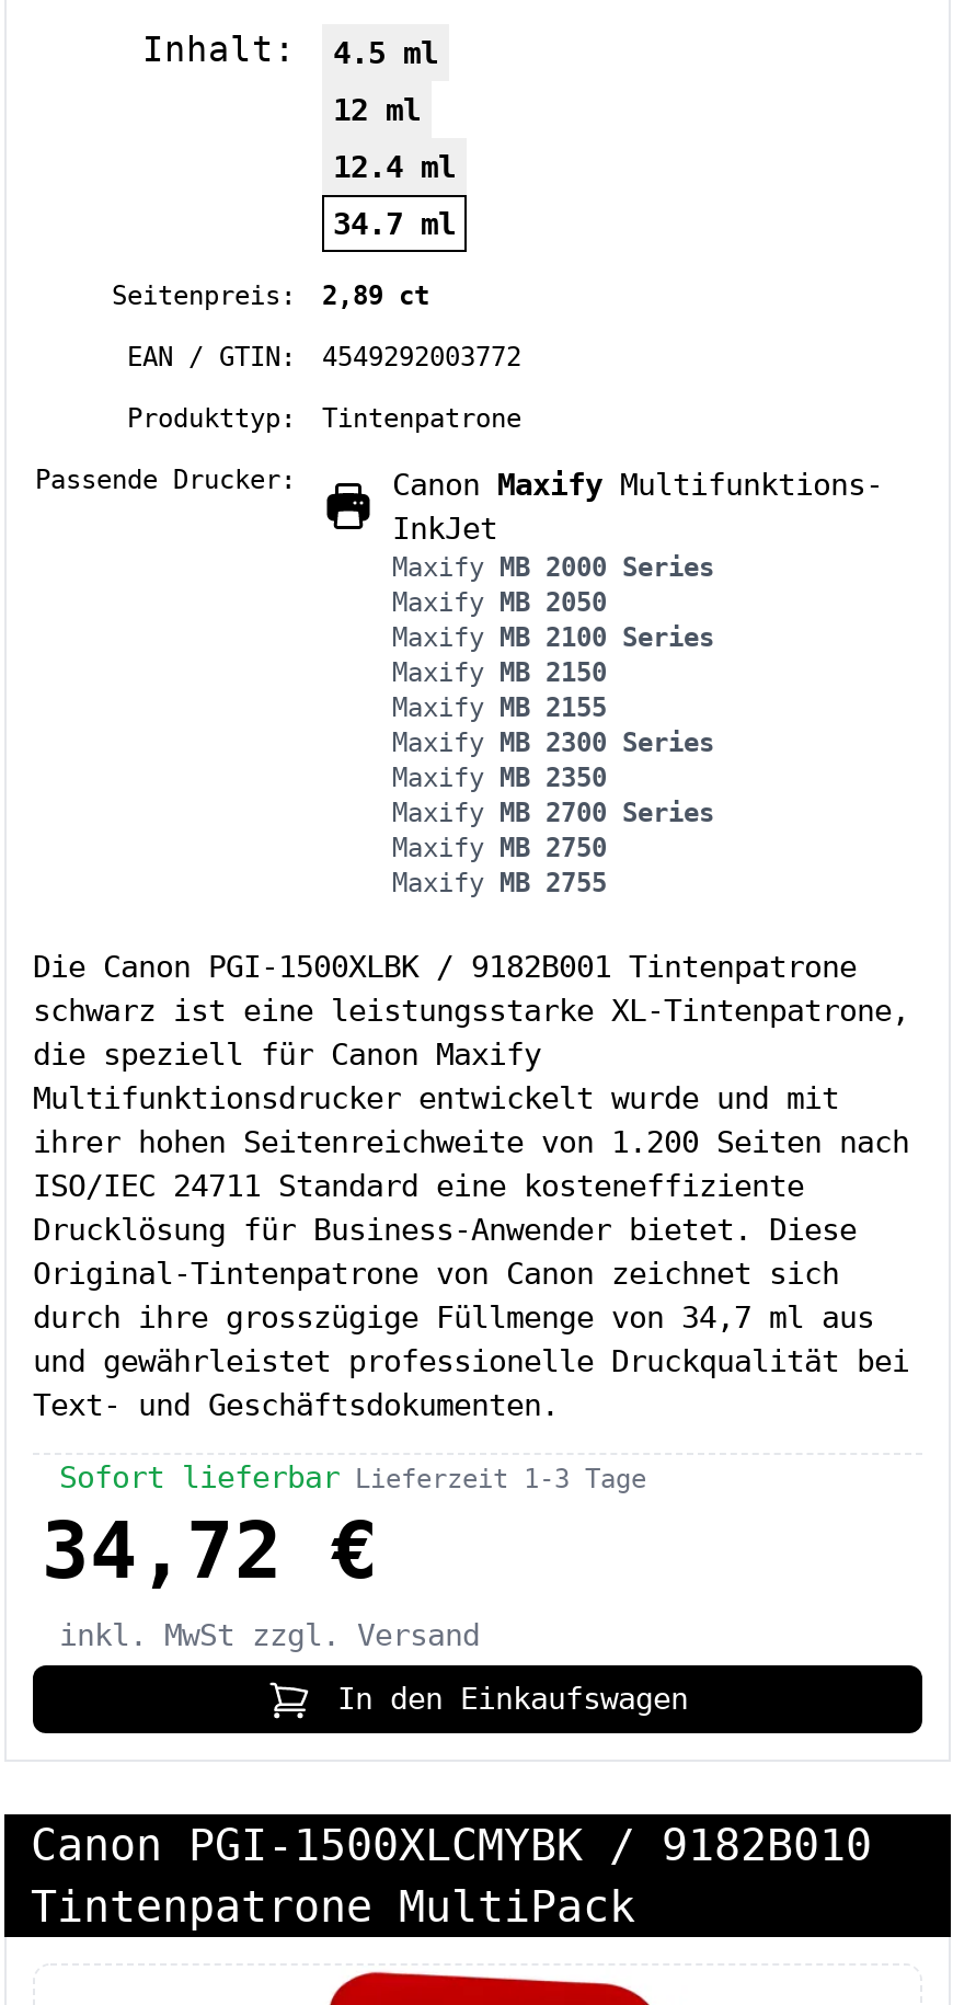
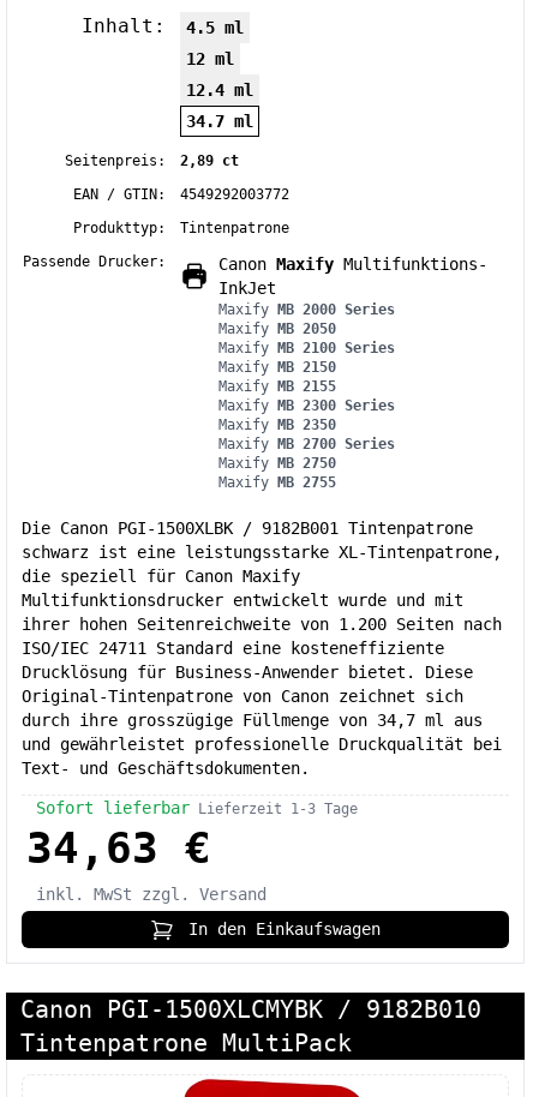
- 34,72 €
+ 34,63 €
